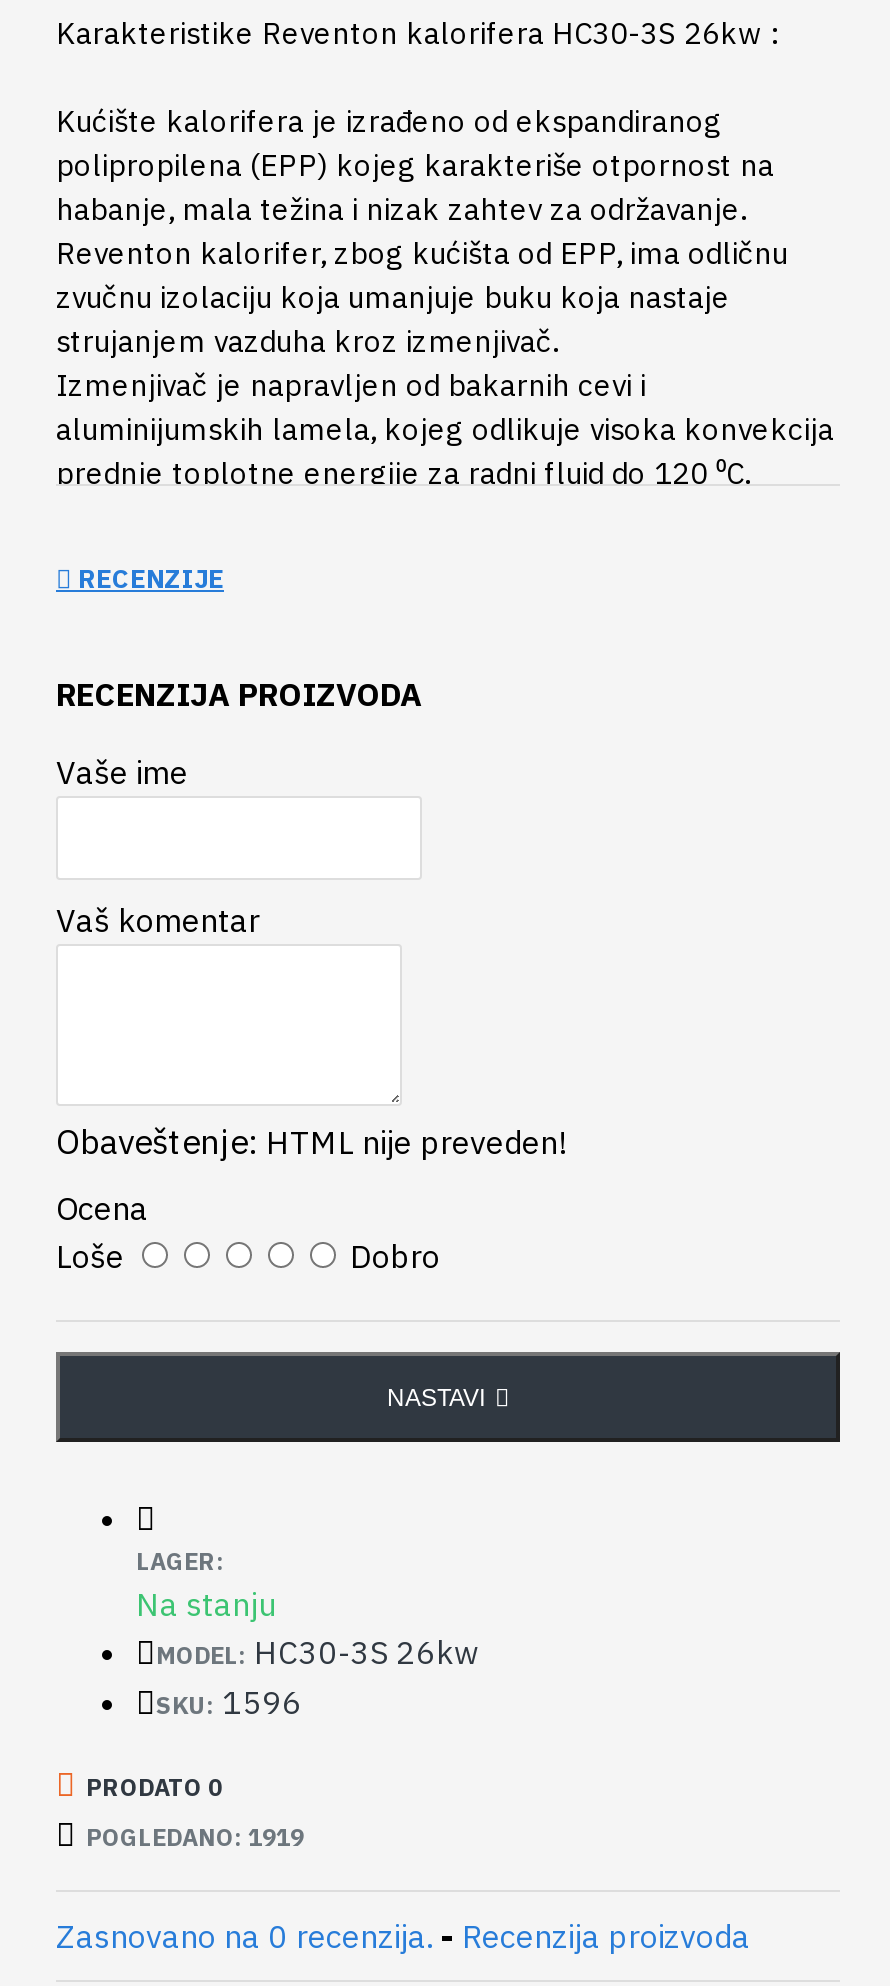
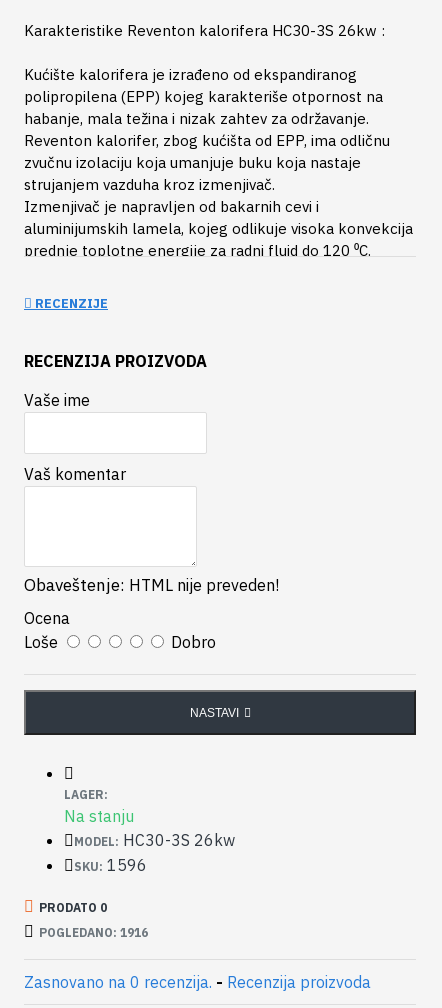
- POGLEDANO: 1919
+ POGLEDANO: 1916
